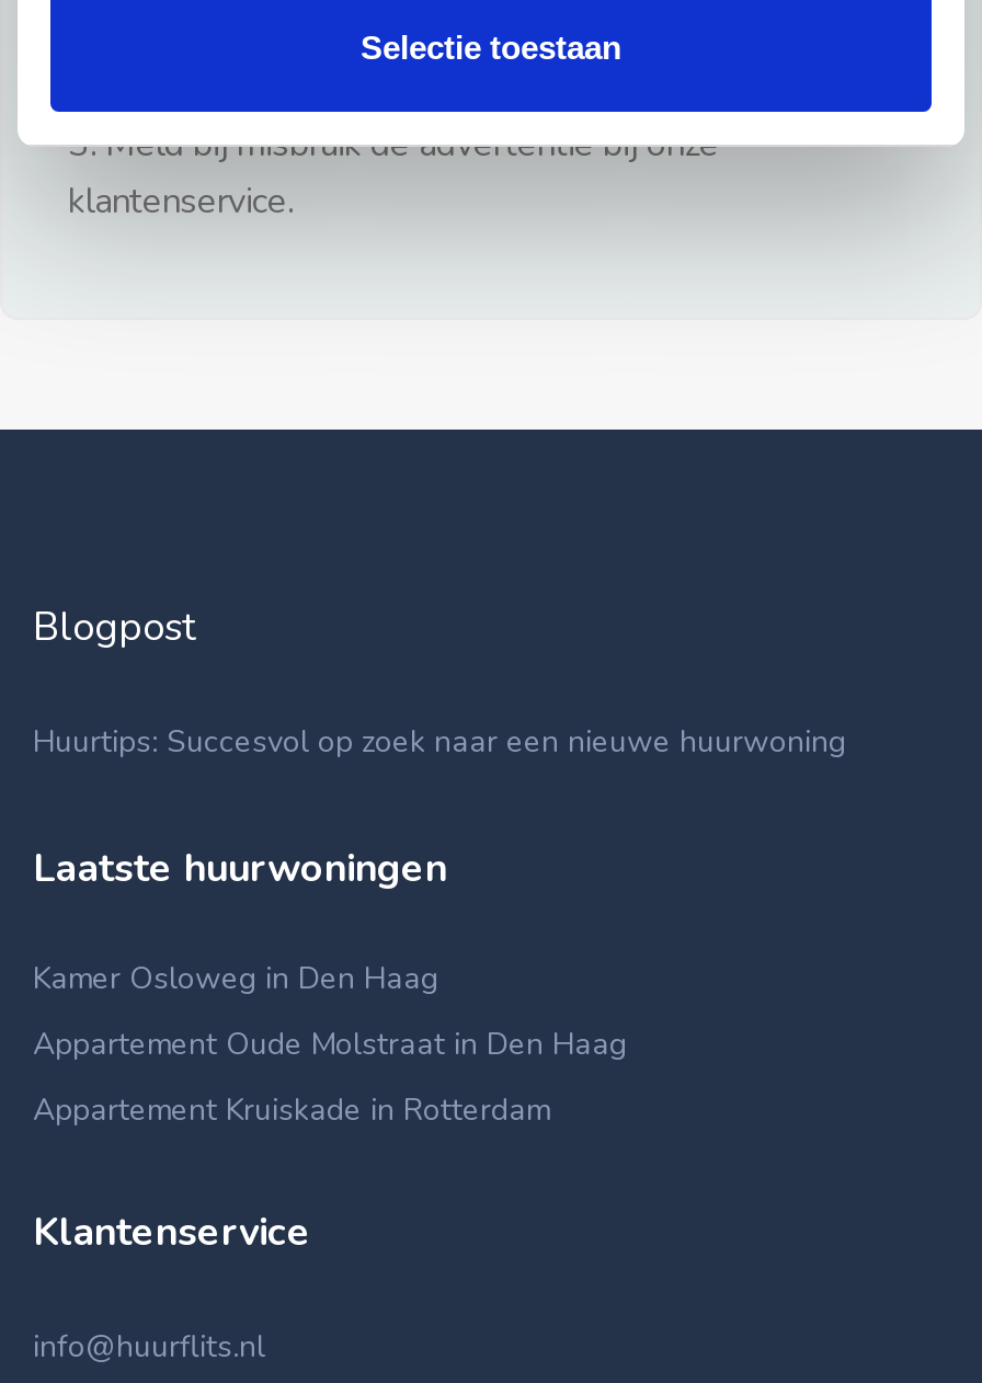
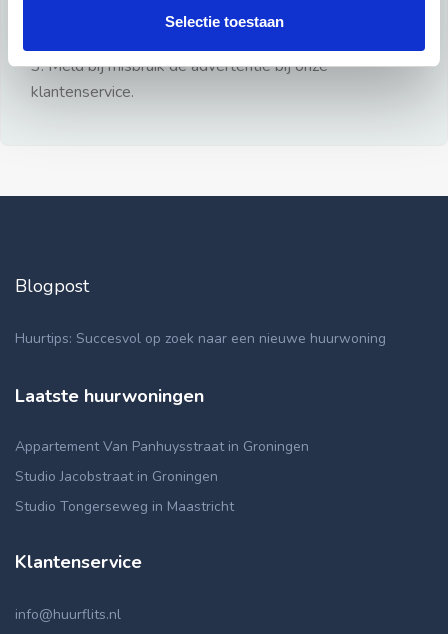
- Kamer Osloweg in Den Haag
+ Appartement Van Panhuysstraat in Groningen

- Appartement Oude Molstraat in Den Haag
+ Studio Jacobstraat in Groningen

- Appartement Kruiskade in Rotterdam
+ Studio Tongerseweg in Maastricht
